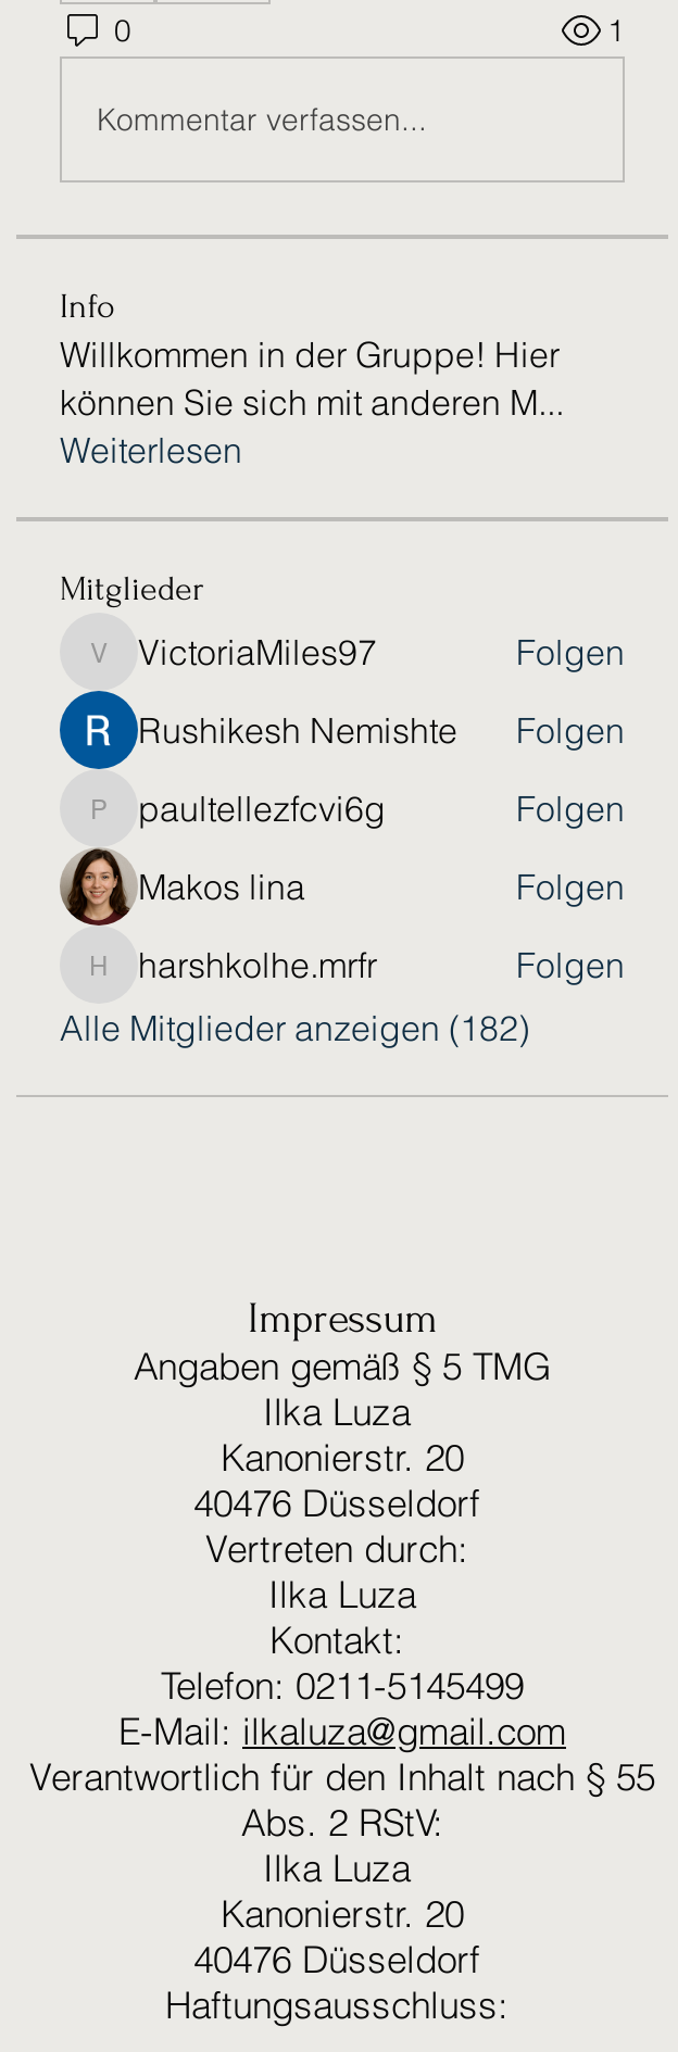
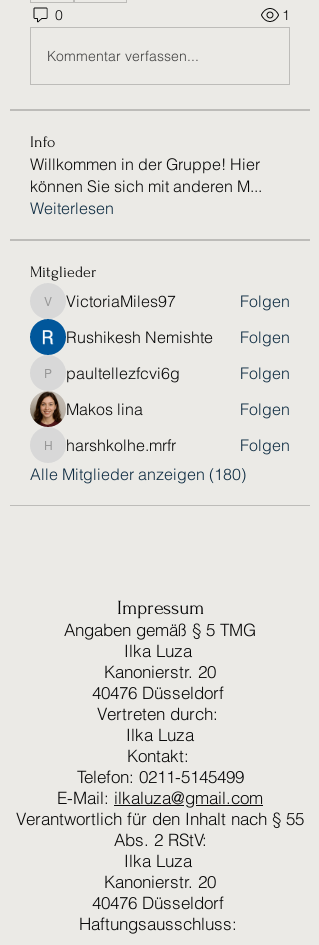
- Alle Mitglieder anzeigen (182)
+ Alle Mitglieder anzeigen (180)
